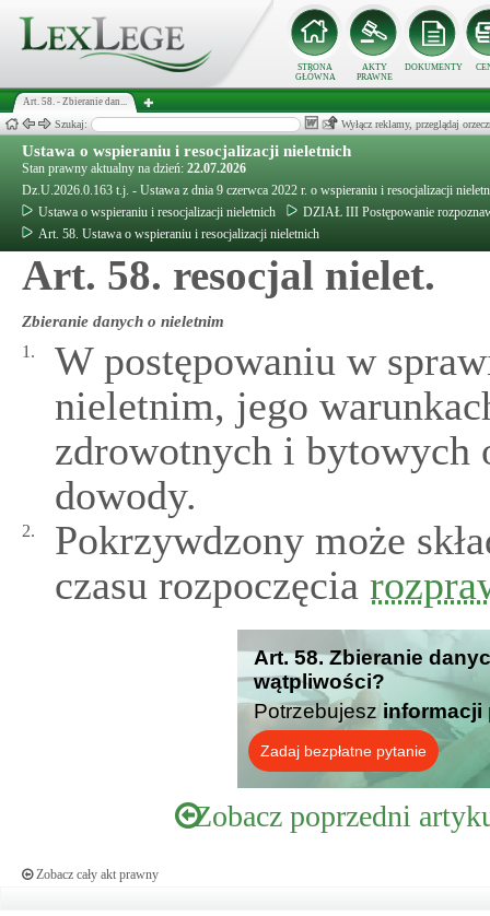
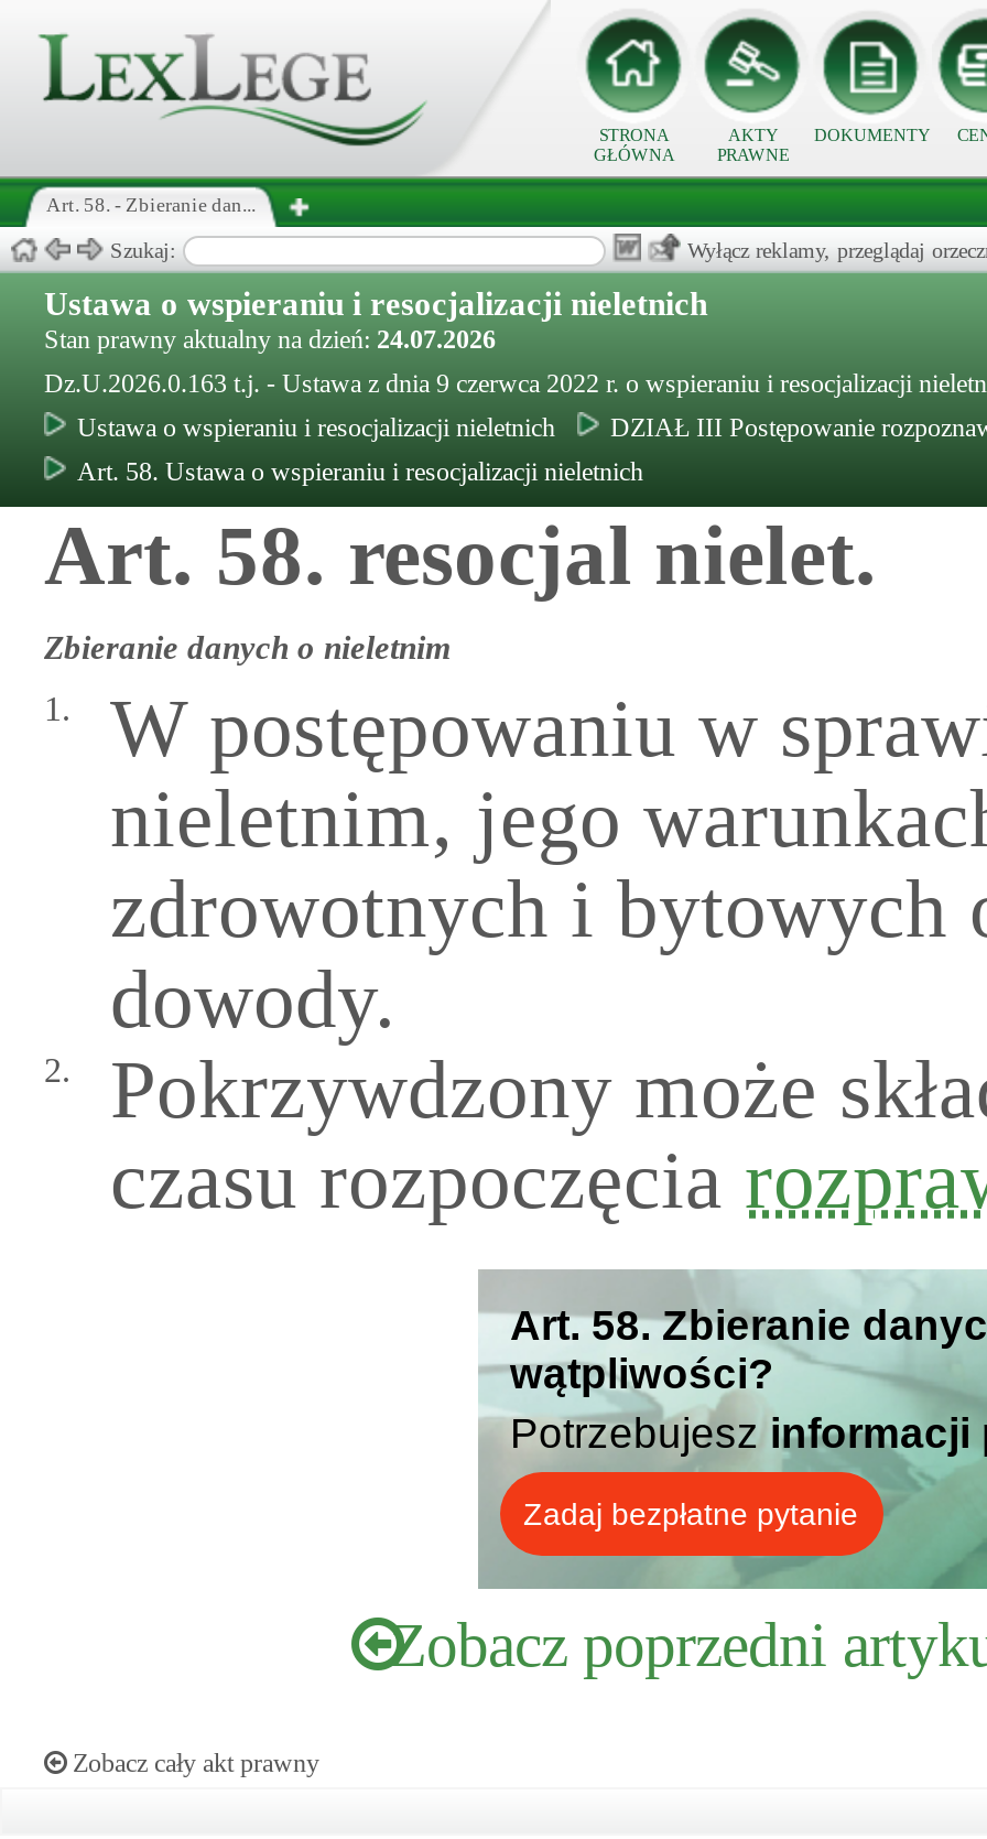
- Stan prawny aktualny na dzień: 22.07.2026
+ Stan prawny aktualny na dzień: 24.07.2026
